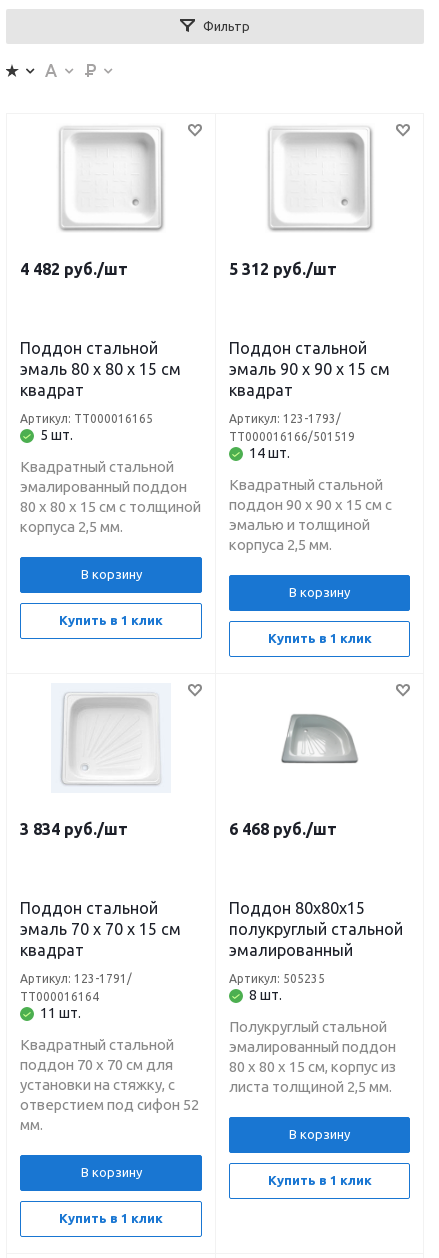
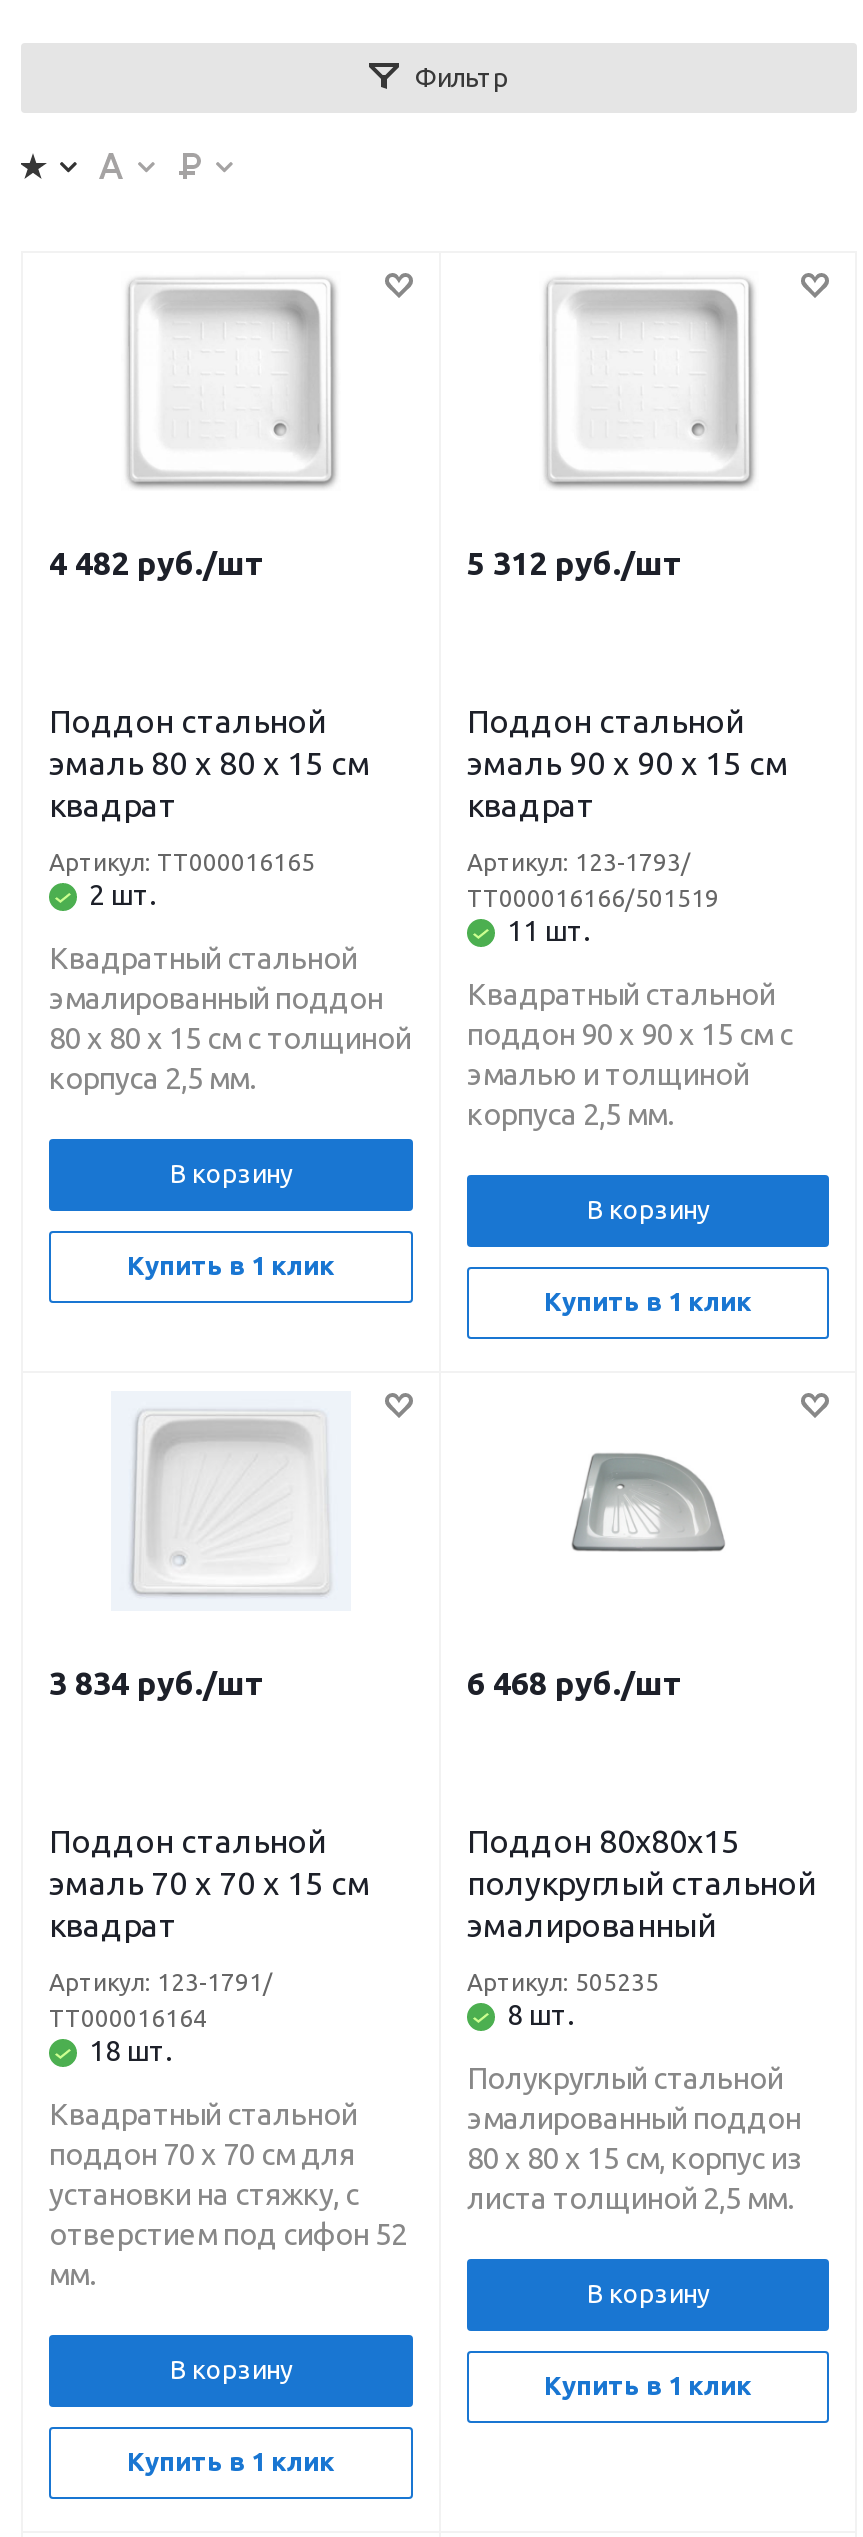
- 5 шт.
+ 2 шт.

- 14 шт.
+ 11 шт.

- 11 шт.
+ 18 шт.
